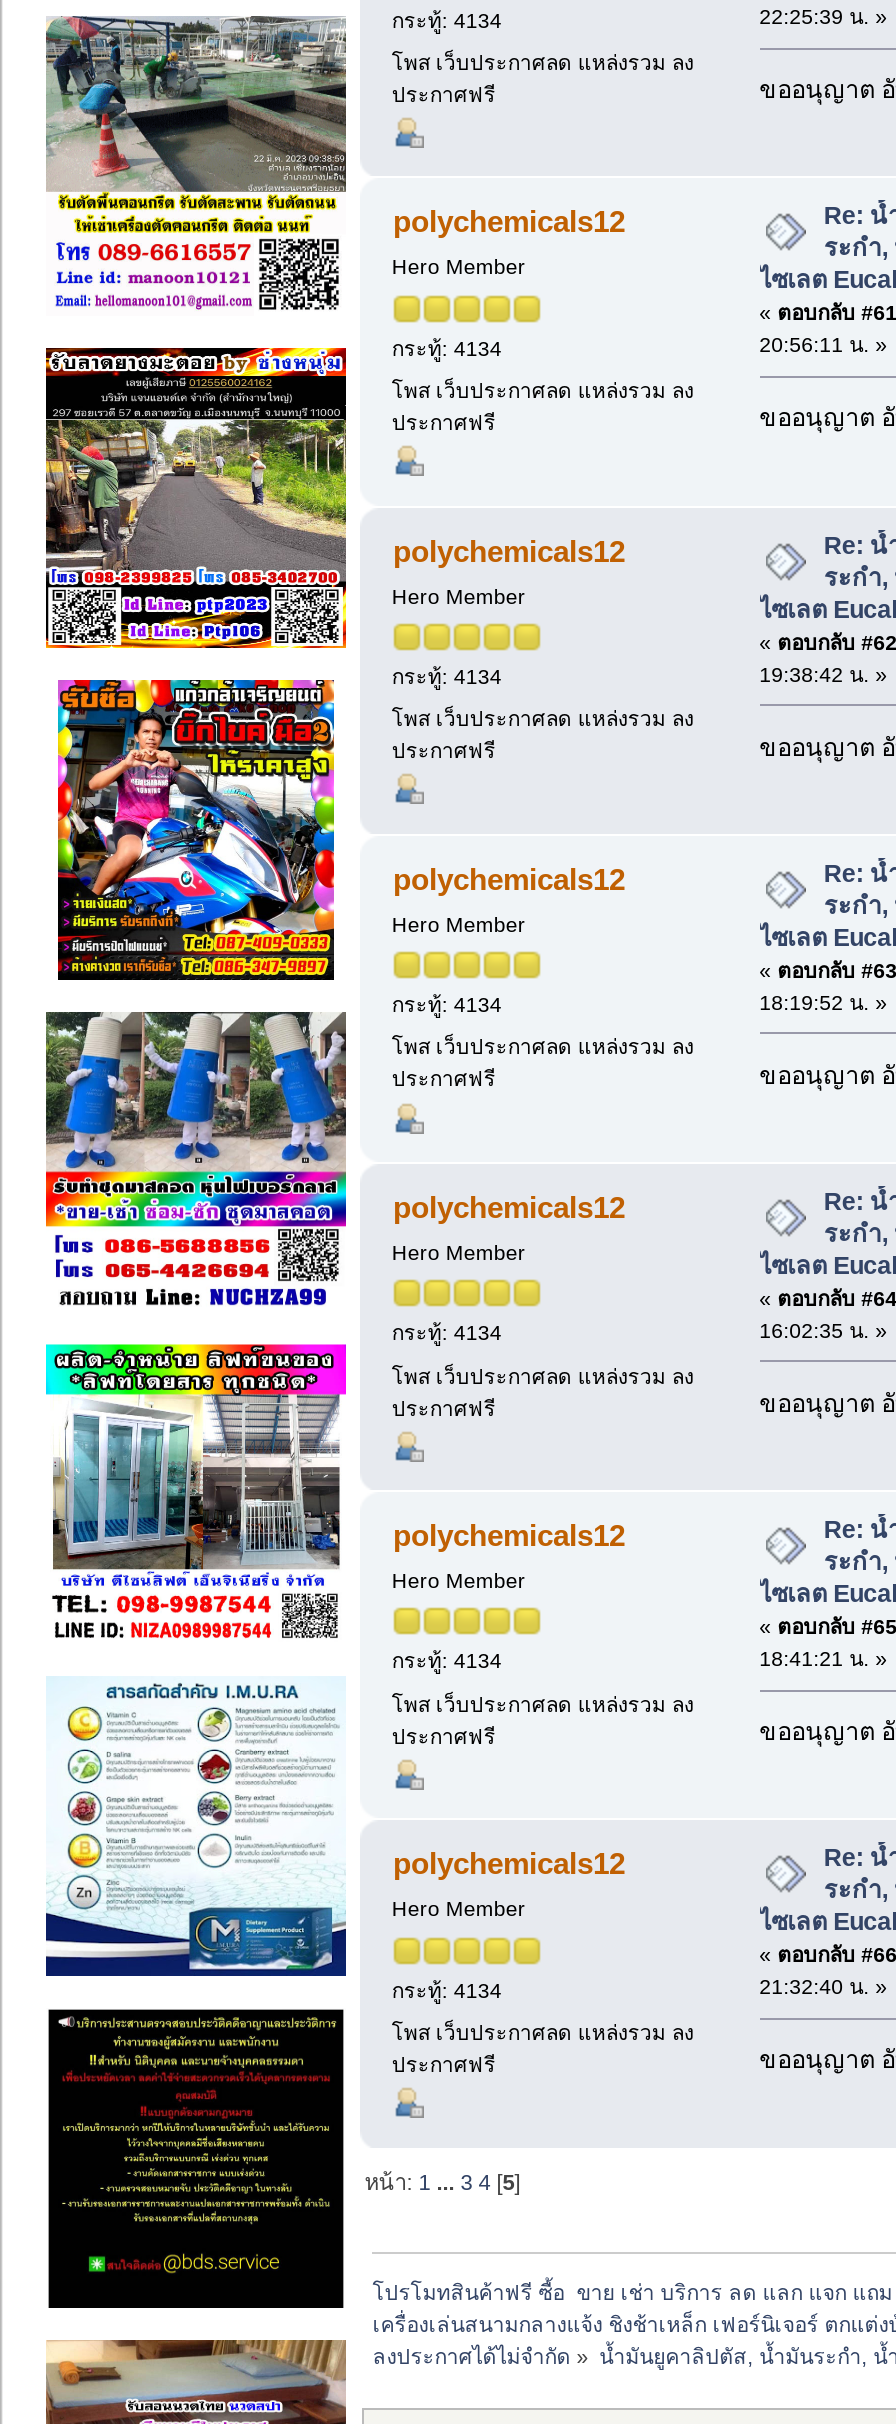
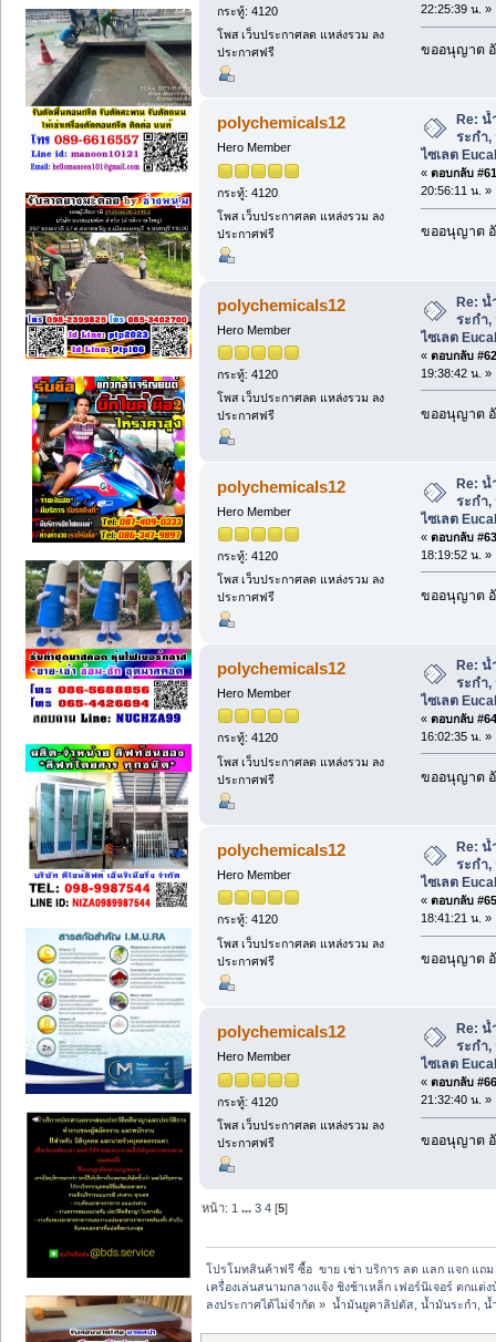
- [image]
- กระทู้: 4134
+ [image]
+ กระทู้: 4120

- กระทู้: 4134
+ กระทู้: 4120

- กระทู้: 4134
+ กระทู้: 4120

- กระทู้: 4134
+ กระทู้: 4120

- กระทู้: 4134
+ กระทู้: 4120

- กระทู้: 4134
+ กระทู้: 4120

- กระทู้: 4134
+ กระทู้: 4120
